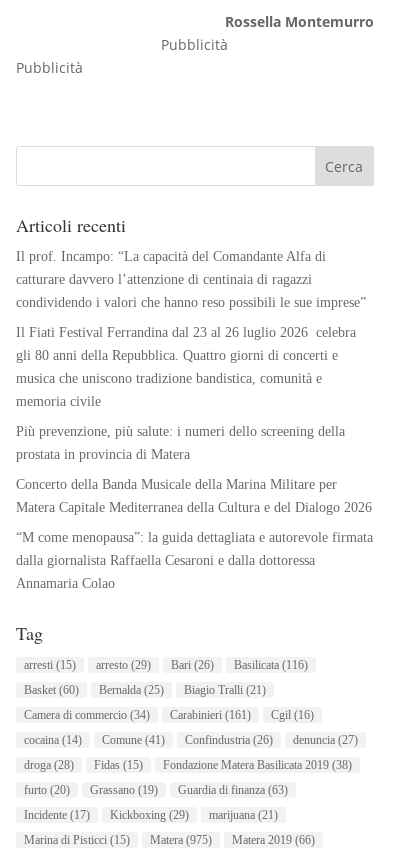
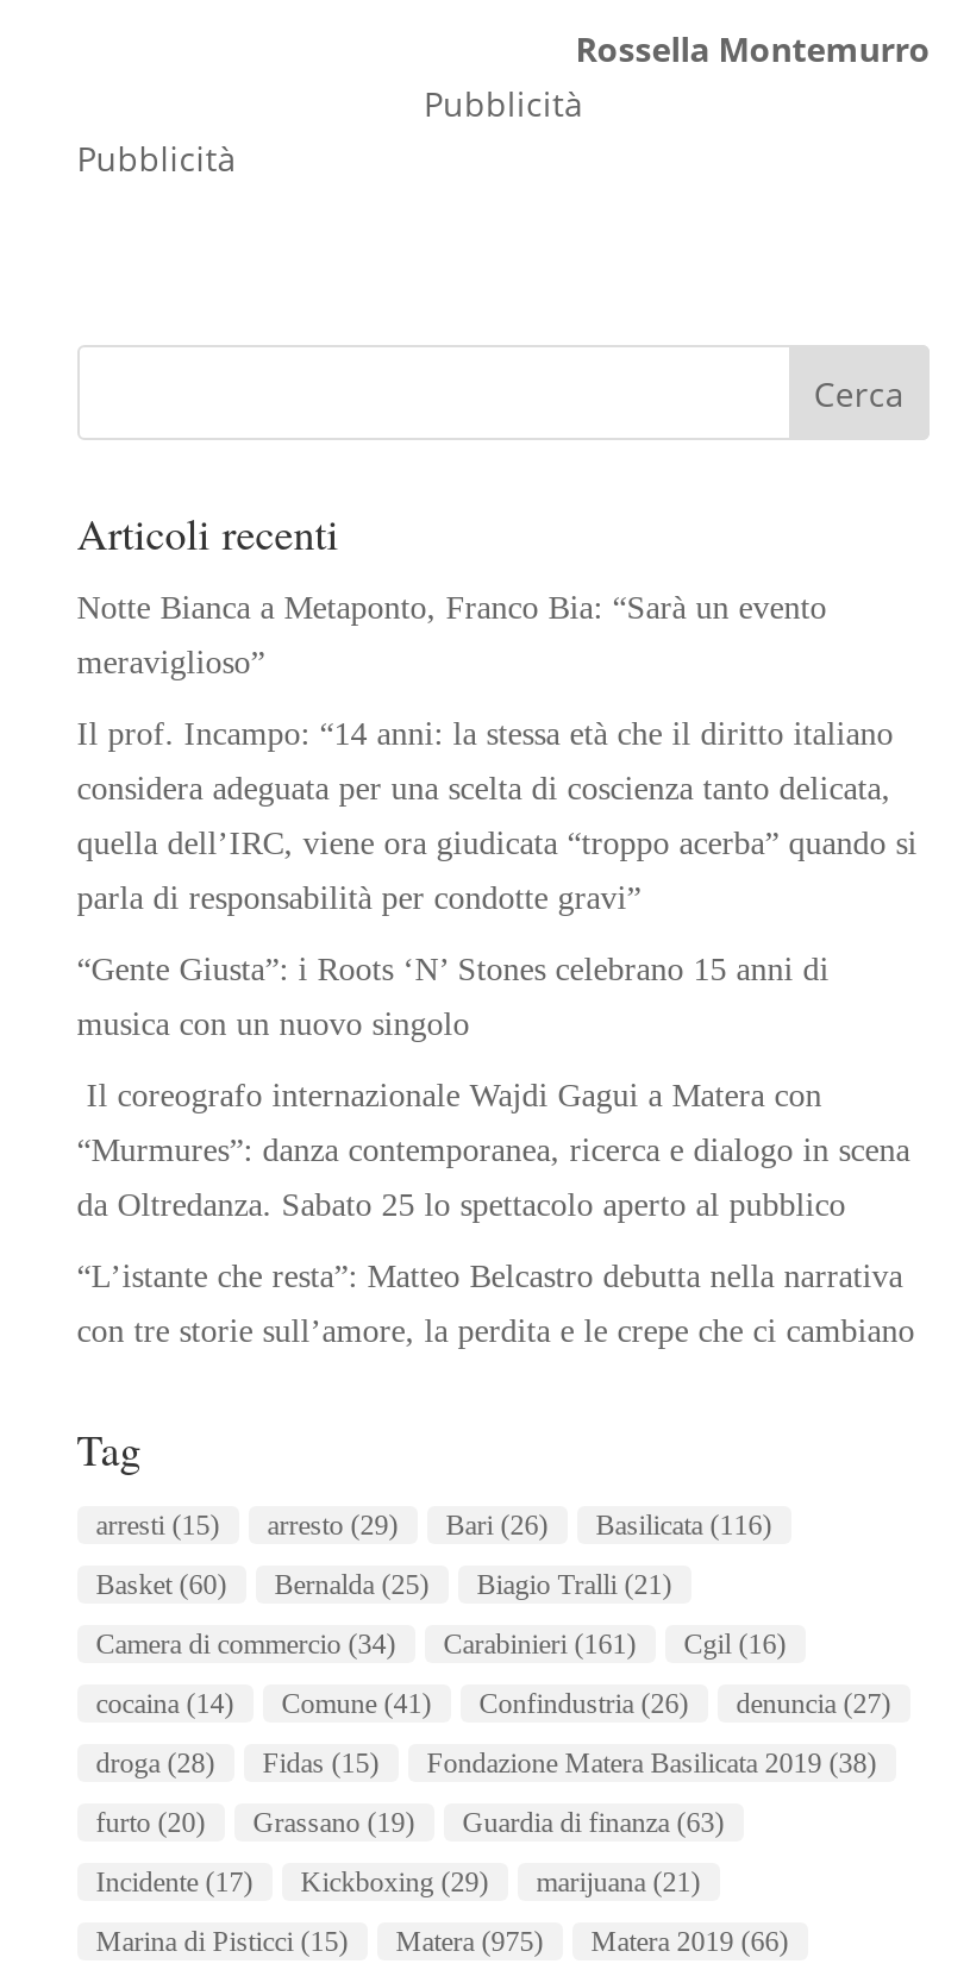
- Il prof. Incampo: “La capacità del Comandante Alfa di
- catturare davvero l’attenzione di centinaia di ragazzi
- condividendo i valori che hanno reso possibili le sue imprese”
- Il Fiati Festival Ferrandina dal 23 al 26 luglio 2026 celebra
- gli 80 anni della Repubblica. Quattro giorni di concerti e
- musica che uniscono tradizione bandistica, comunità e
- memoria civile
- Più prevenzione, più salute: i numeri dello screening della
- prostata in provincia di Matera
- Concerto della Banda Musicale della Marina Militare per
- Matera Capitale Mediterranea della Cultura e del Dialogo 2026
- “M come menopausa”: la guida dettagliata e autorevole firmata
- dalla giornalista Raffaella Cesaroni e dalla dottoressa
- Annamaria Colao
+ Notte Bianca a Metaponto, Franco Bia: “Sarà un evento
+ meraviglioso”
+ Il prof. Incampo: “14 anni: la stessa età che il diritto italiano
+ considera adeguata per una scelta di coscienza tanto delicata,
+ quella dell’IRC, viene ora giudicata “troppo acerba” quando si
+ parla di responsabilità per condotte gravi”
+ “Gente Giusta”: i Roots ‘N’ Stones celebrano 15 anni di
+ musica con un nuovo singolo
+ Il coreografo internazionale Wajdi Gagui a Matera con
+ “Murmures”: danza contemporanea, ricerca e dialogo in scena
+ da Oltredanza. Sabato 25 lo spettacolo aperto al pubblico
+ “L’istante che resta”: Matteo Belcastro debutta nella narrativa
+ con tre storie sull’amore, la perdita e le crepe che ci cambiano
